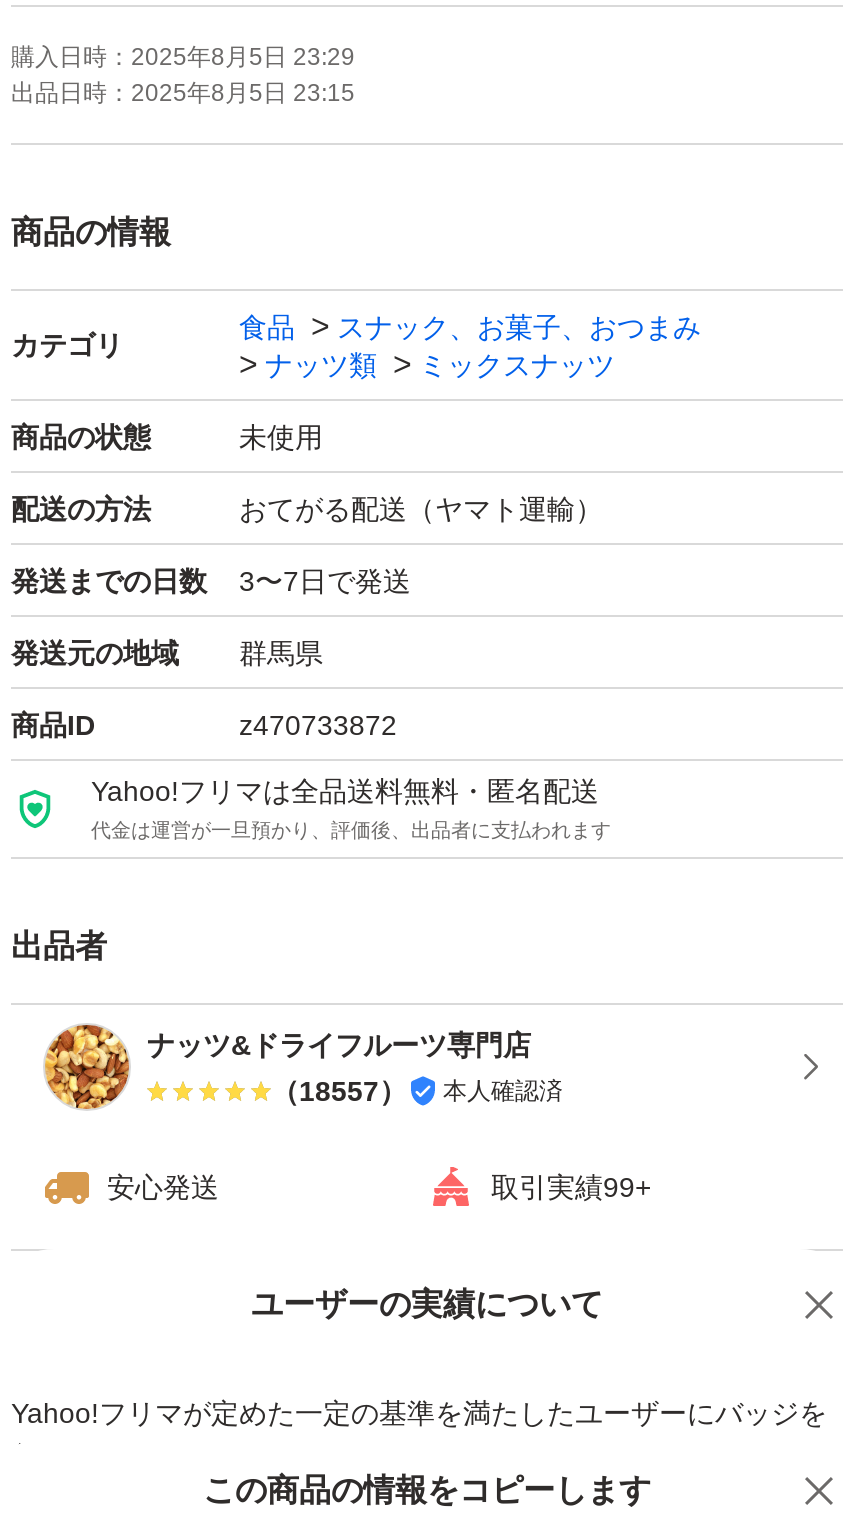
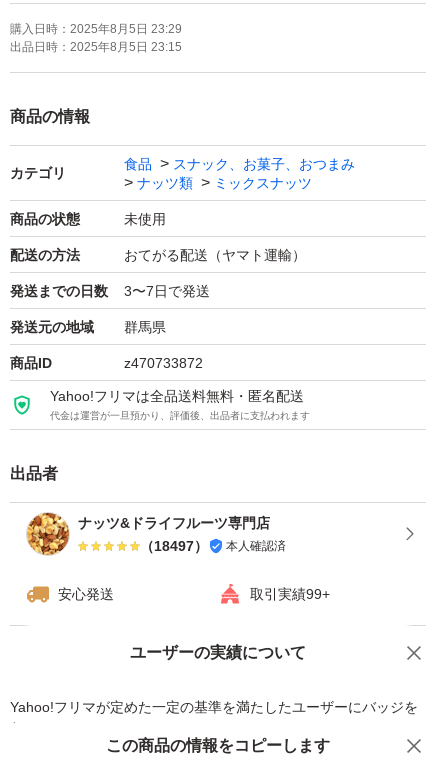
- （18557） 本人確認済
+ （18497） 本人確認済
